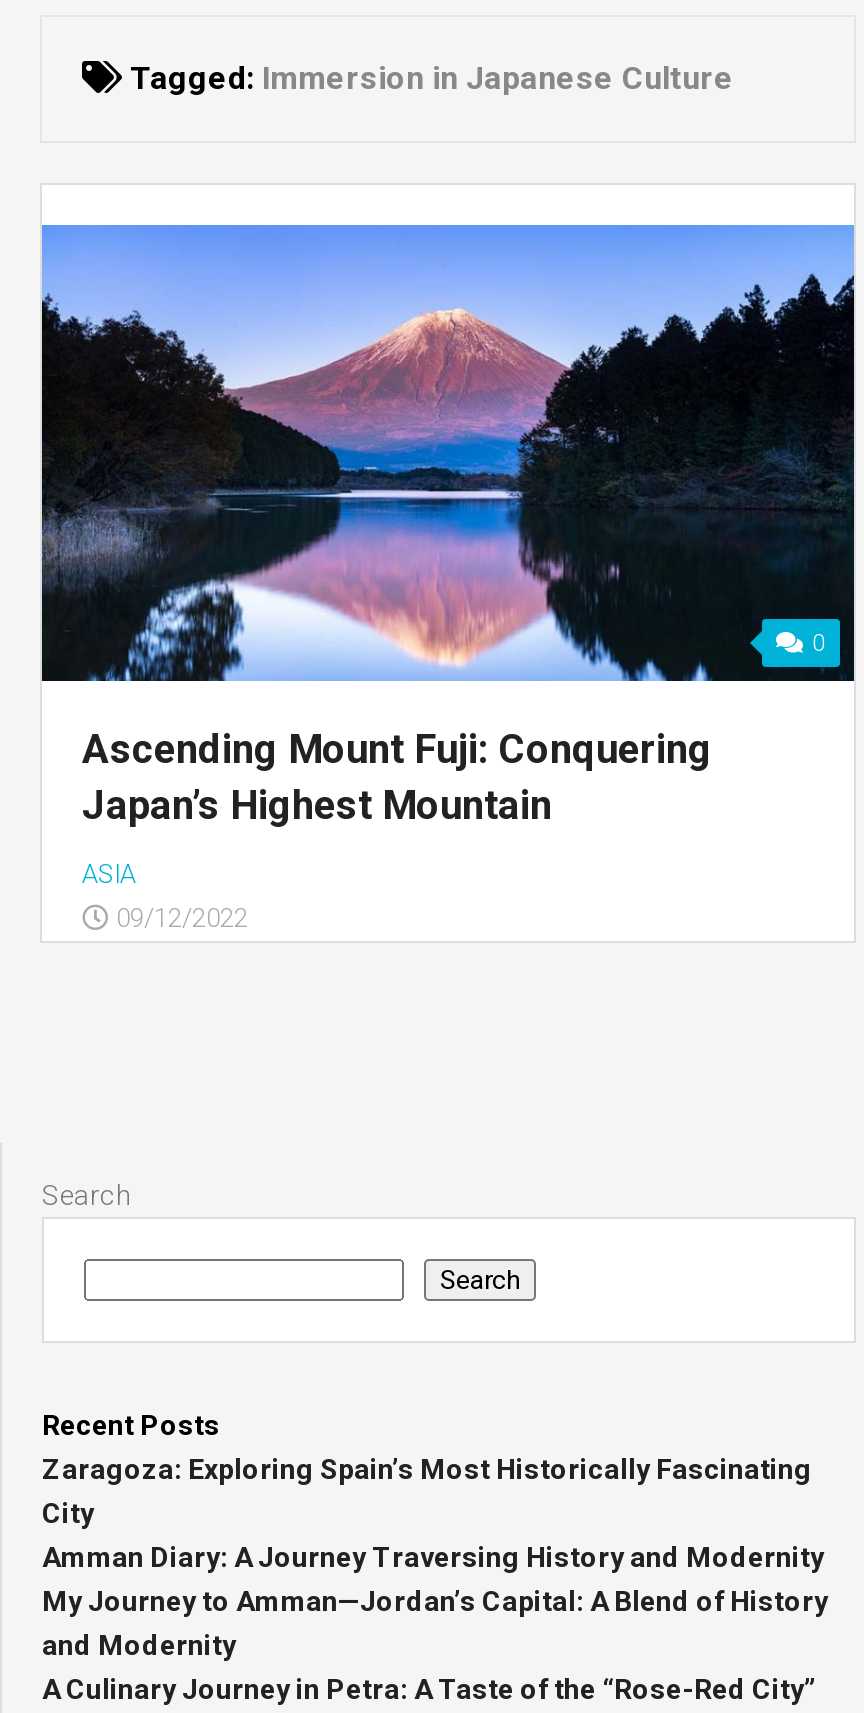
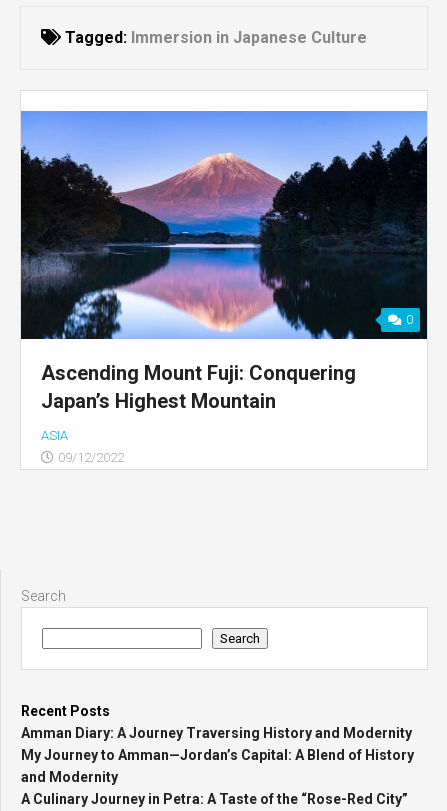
- Zaragoza: Exploring Spain’s Most Historically Fascinating
- City
